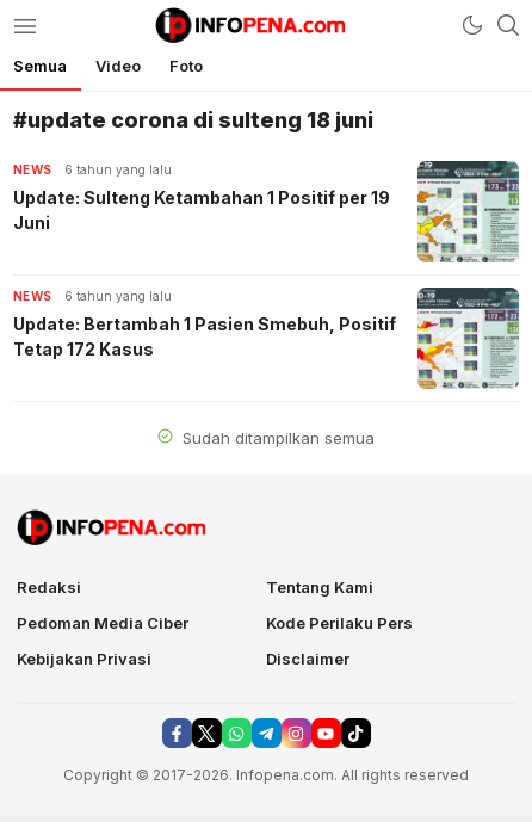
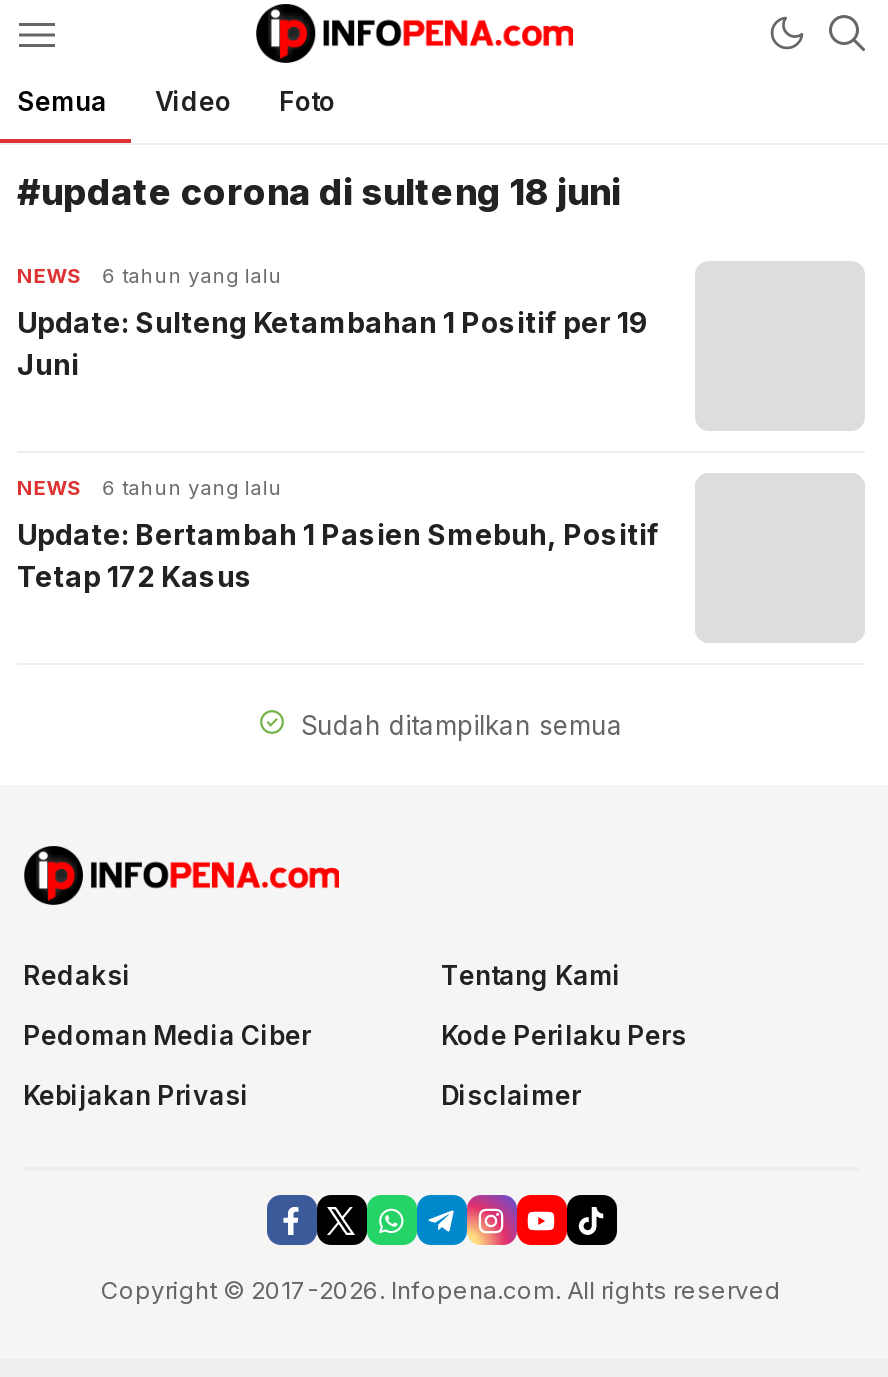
- [image]

- [image]
